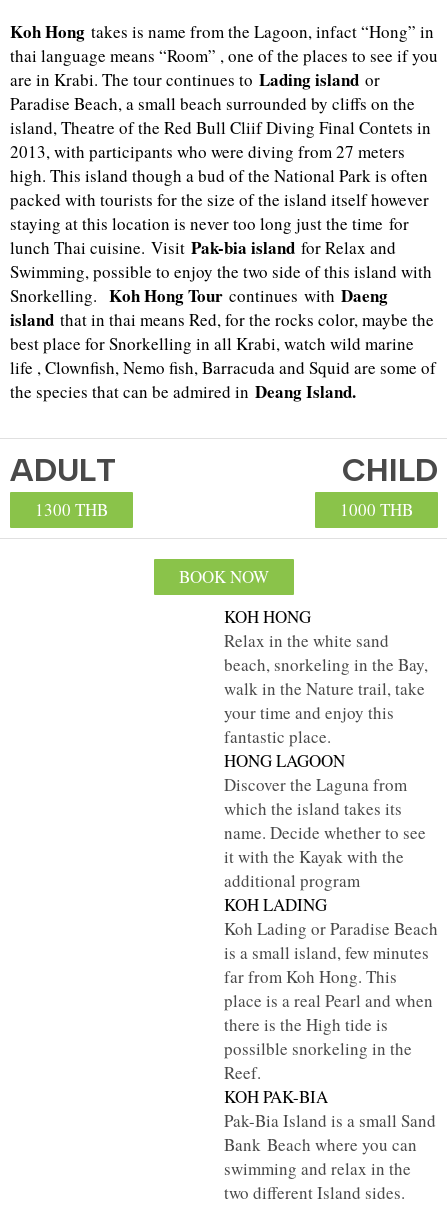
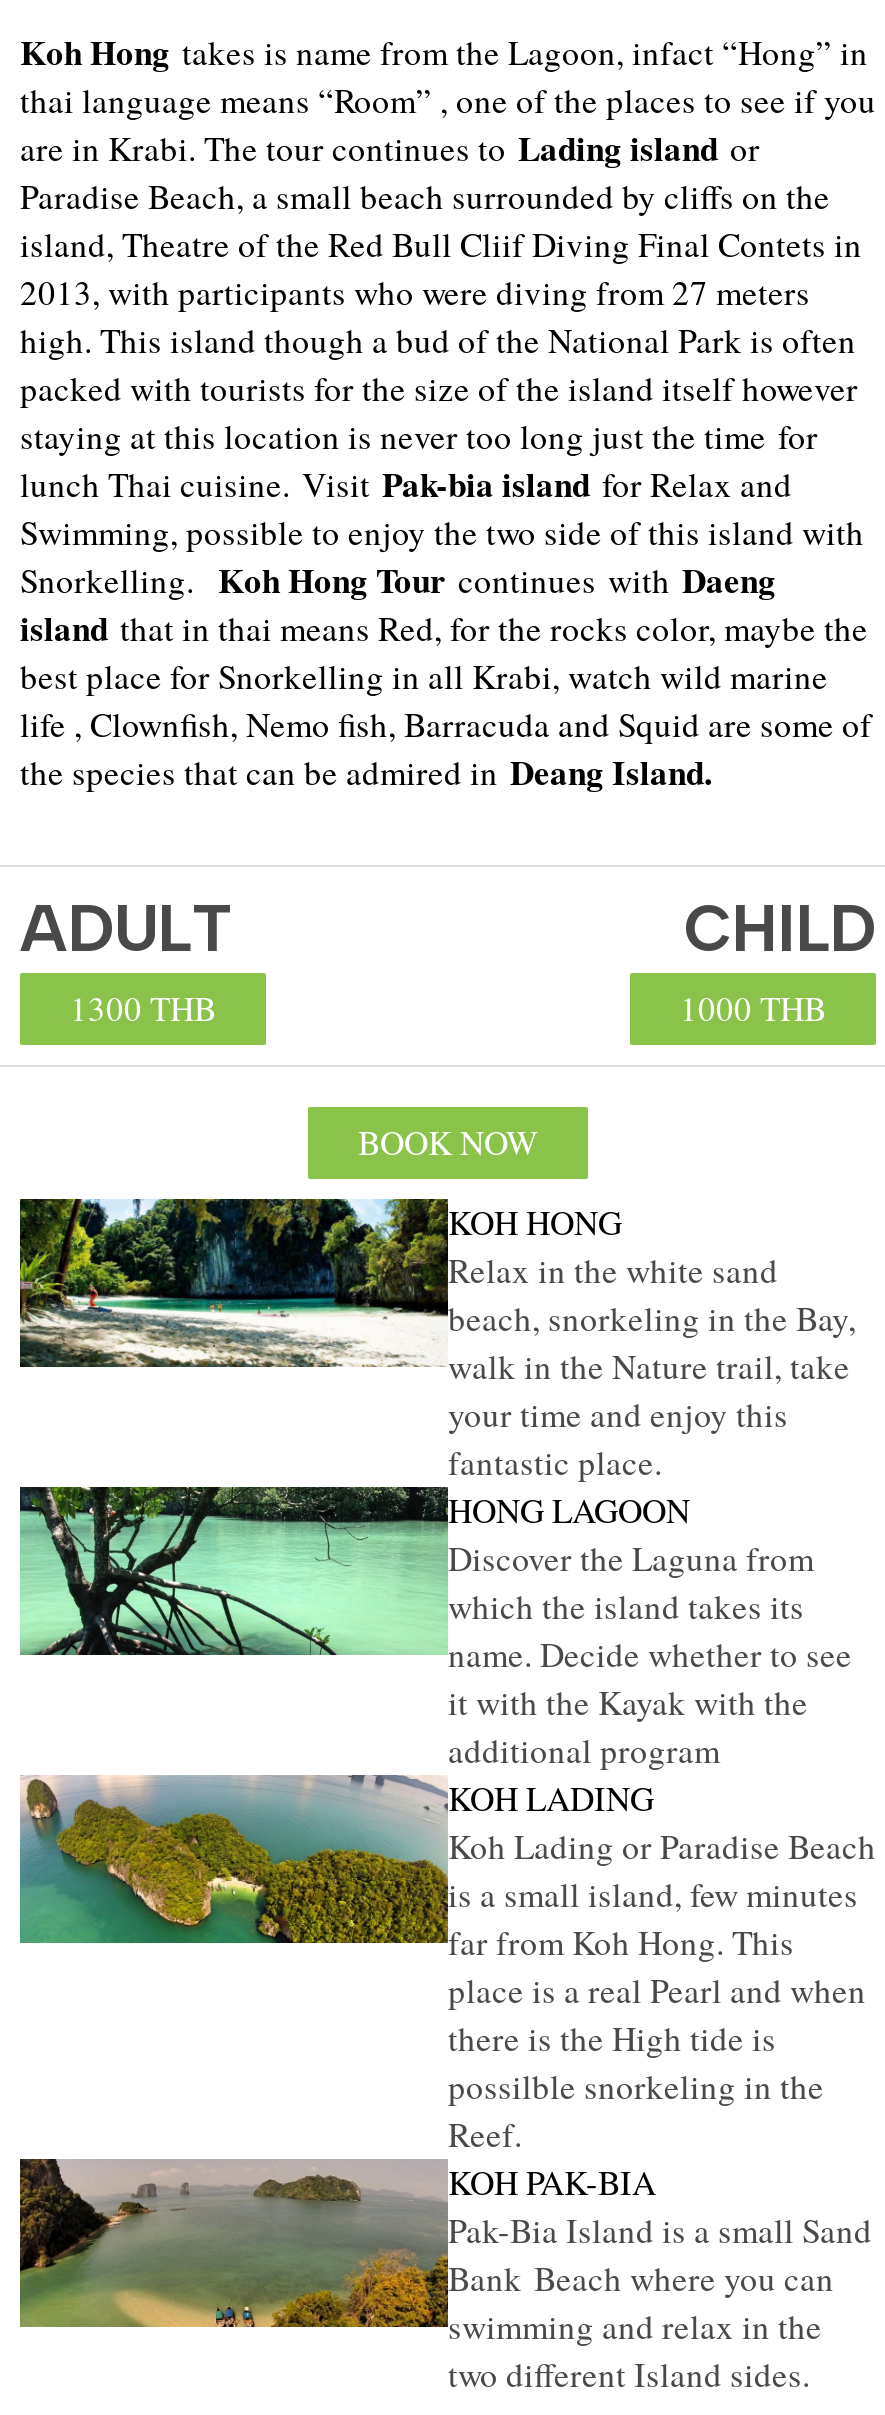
+ [image]

+ [image]

+ [image]

+ [image]
